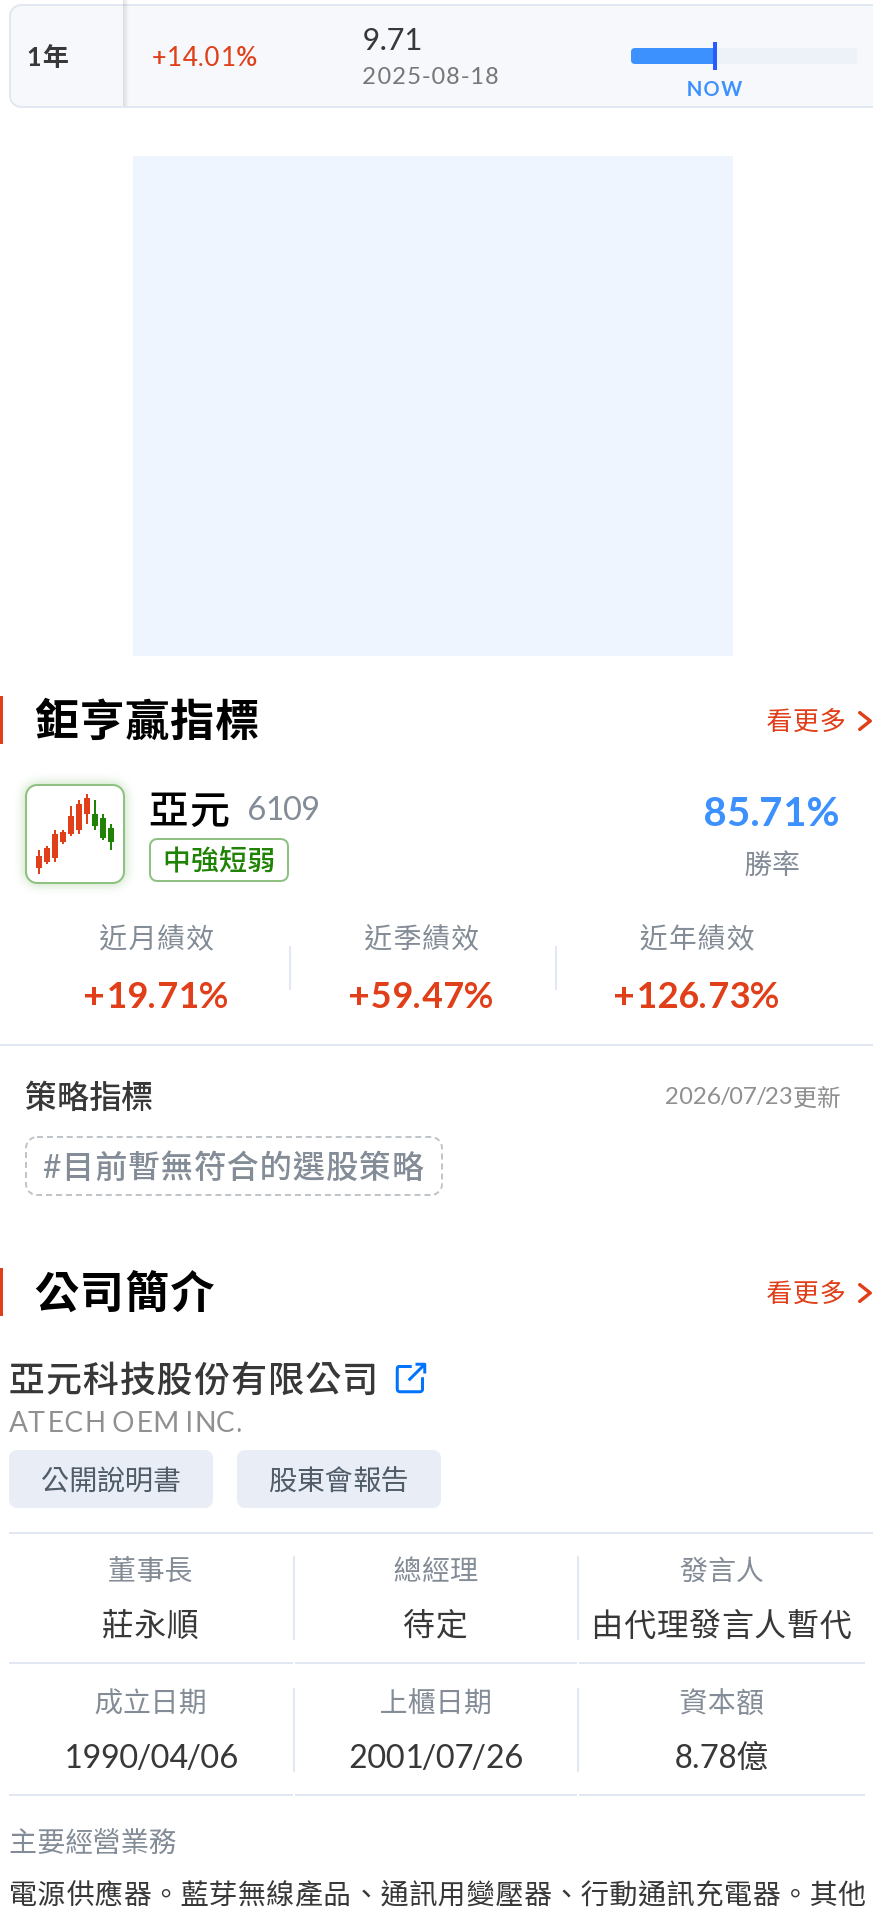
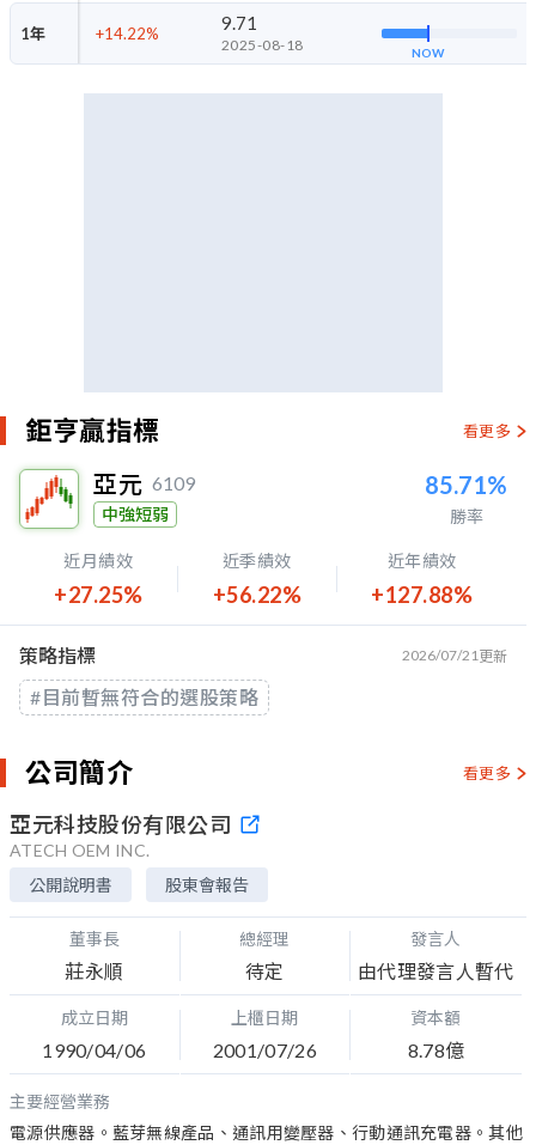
- +14.01%
+ +14.22%

- +19.71%
+ +27.25%

- +59.47%
+ +56.22%

- +126.73%
+ +127.88%

- 2026/07/23更新
+ 2026/07/21更新
